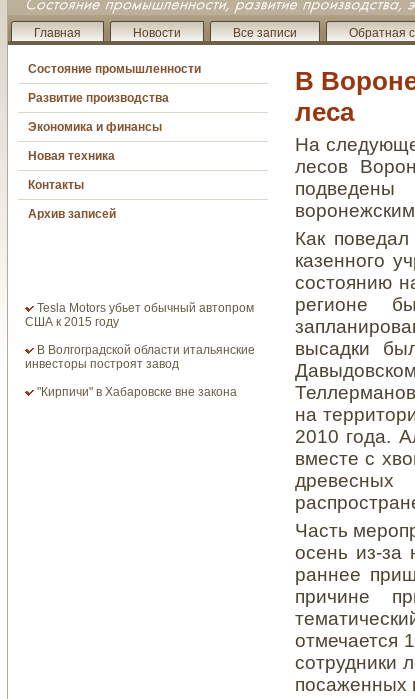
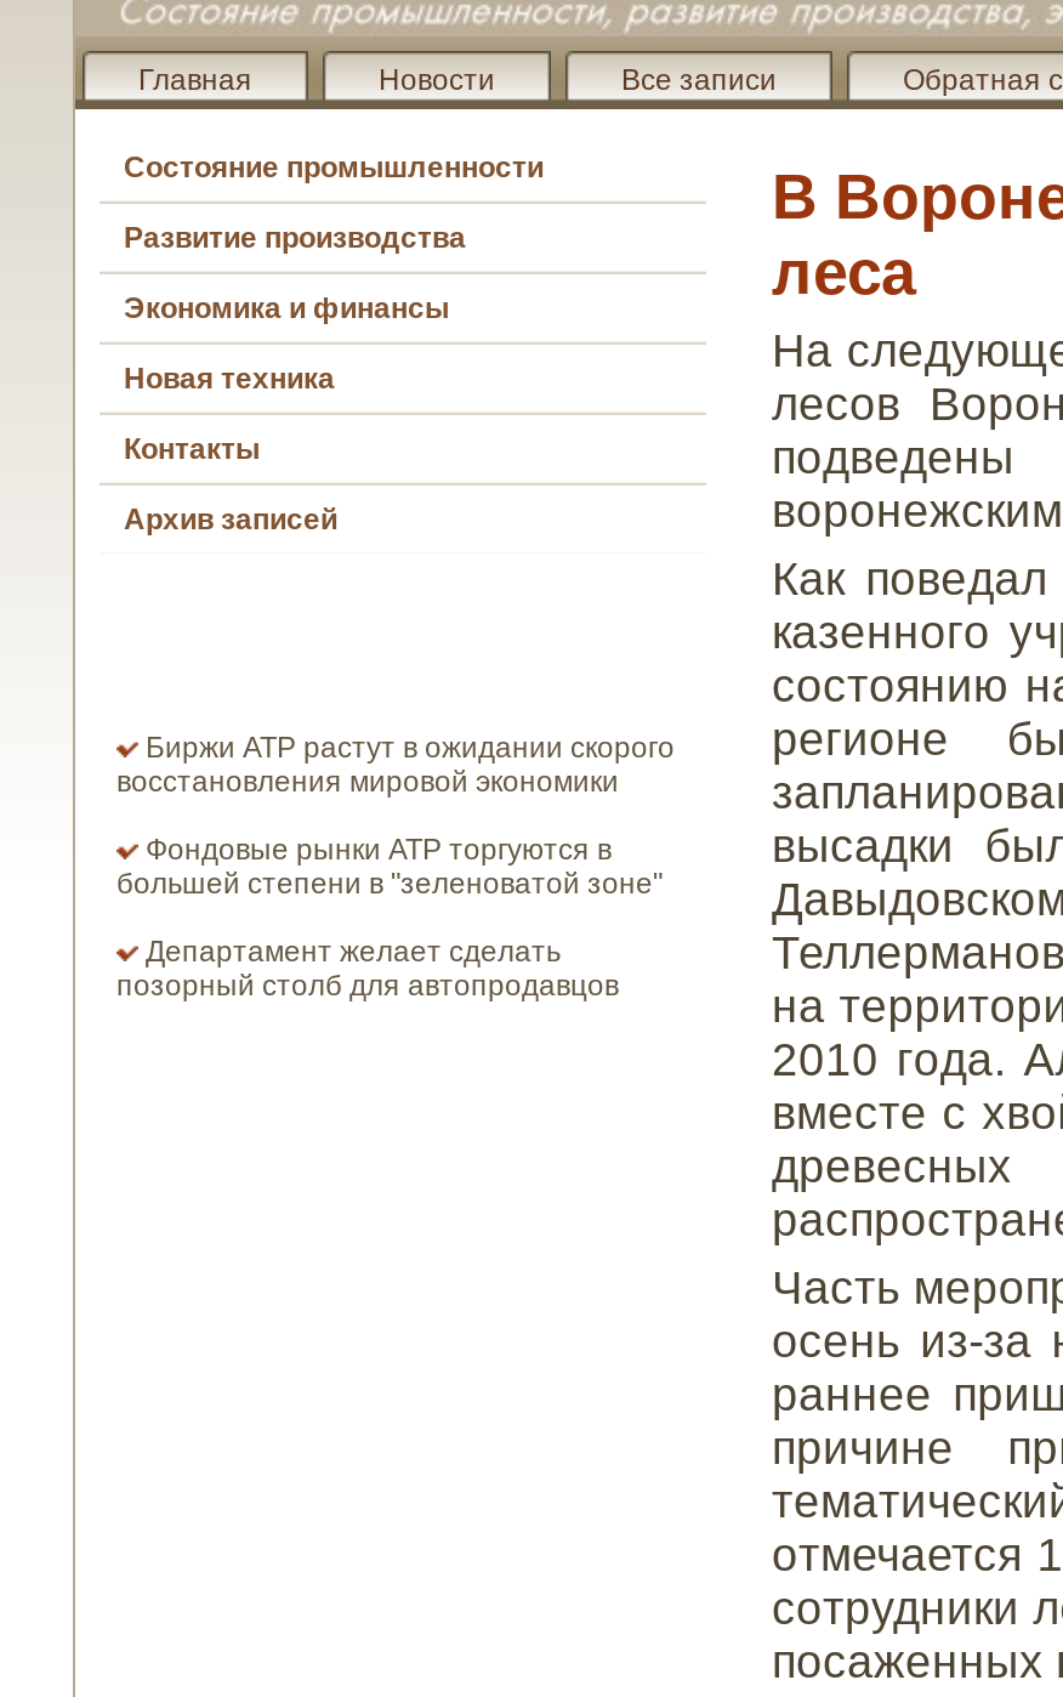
- Tesla Motors убьет обычный автопром
- США к 2015 году
+ Биржи АТР растут в ожидании скорого
+ восстановления мировой экономики

- В Волгоградской области итальянские
- инвесторы построят завод
+ Фондовые рынки АТР торгуются в
+ большей степени в "зеленоватой зоне"

- "Кирпичи" в Хабаровске вне закона
+ Департамент желает сделать
+ позорный столб для автопродавцов
